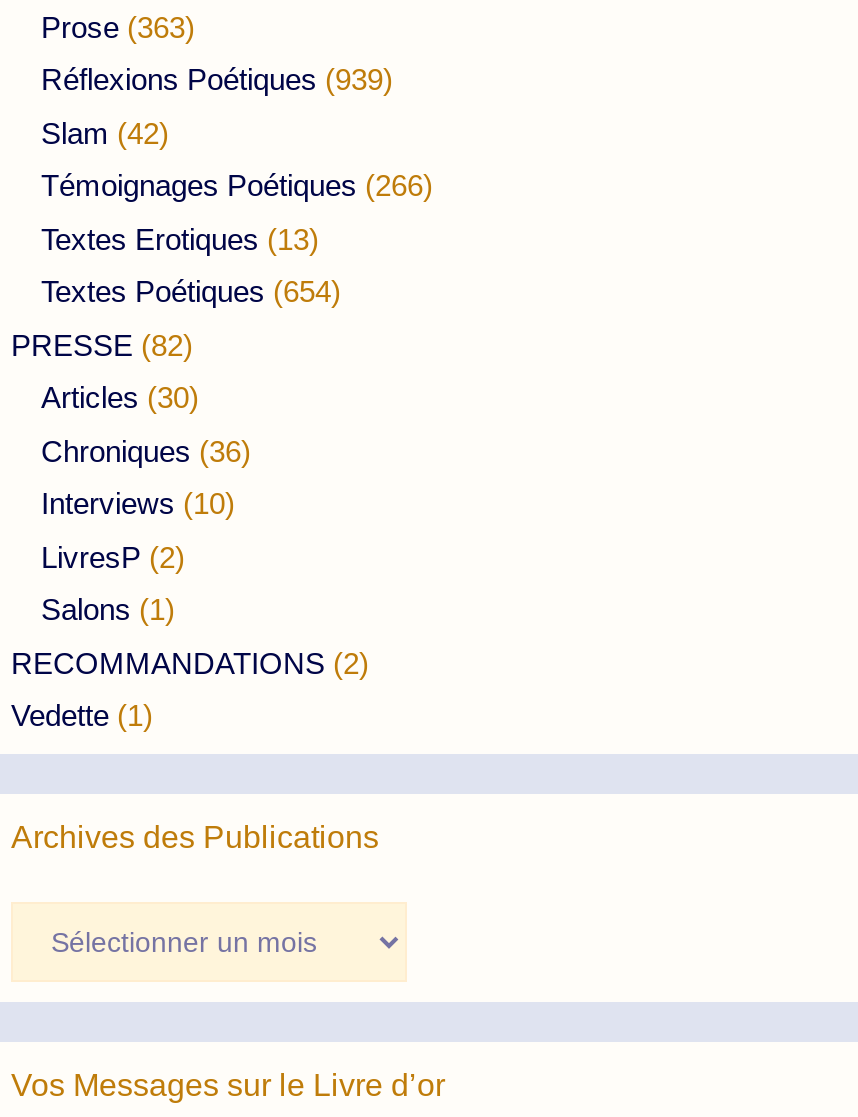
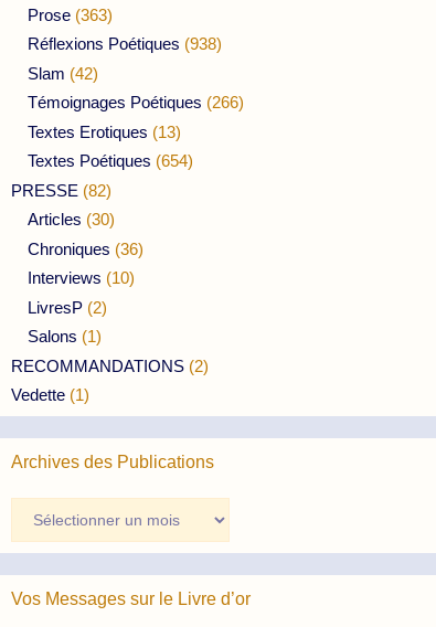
- Réflexions Poétiques (939)
+ Réflexions Poétiques (938)
